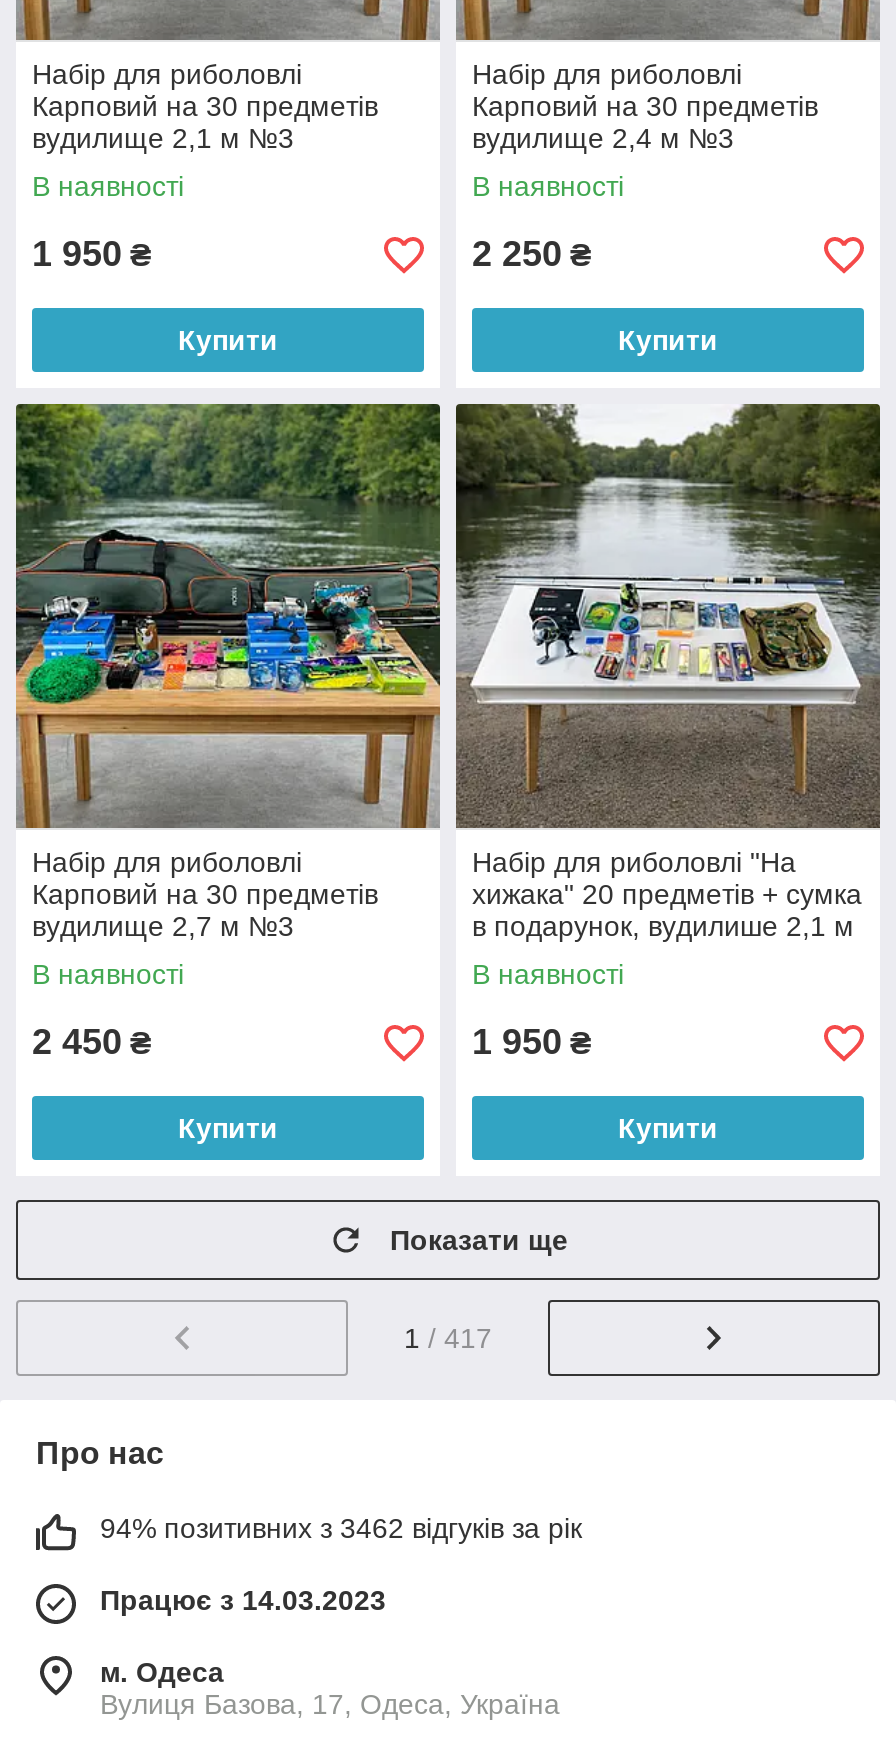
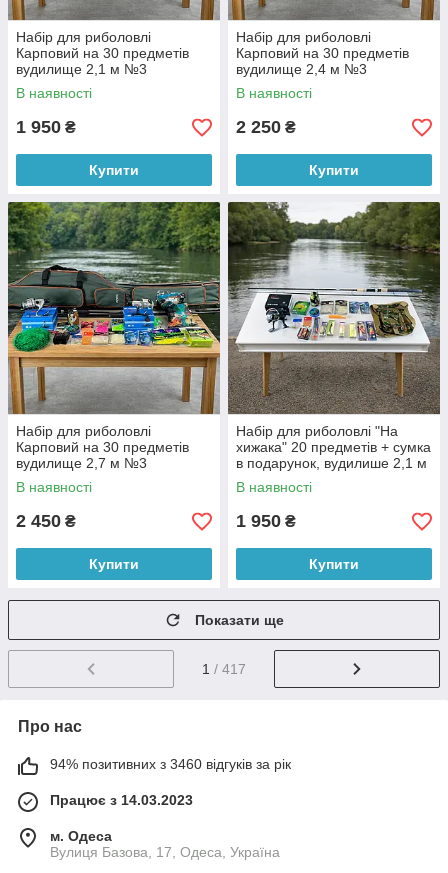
- 94% позитивних з 3462 відгуків за рік
+ 94% позитивних з 3460 відгуків за рік
